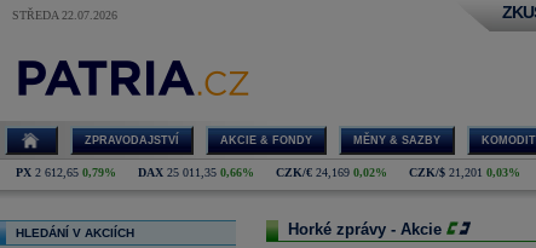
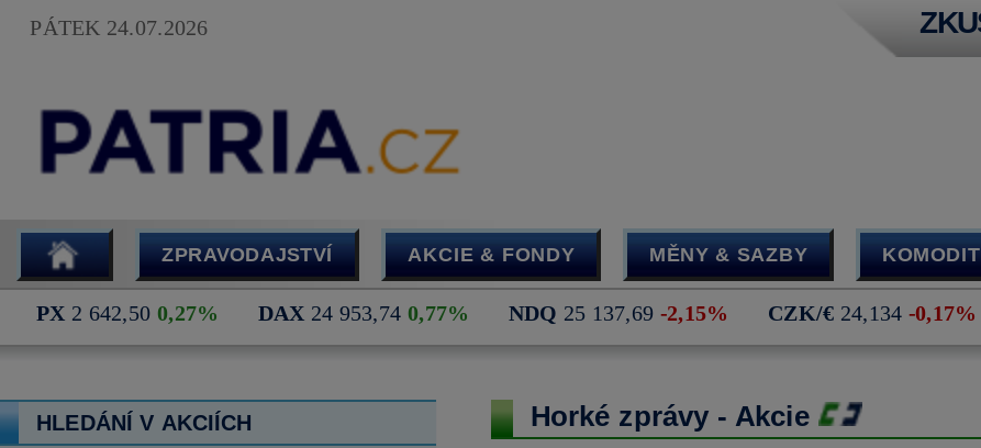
- STŘEDA 22.07.2026
+ PÁTEK 24.07.2026

- PX 2 612,65 0,79%
- DAX 25 011,35 0,66%
- CZK/€ 24,169 0,02%
- CZK/$ 21,201 0,03%
+ PX 2 642,50 0,27%
+ DAX 24 953,74 0,77%
+ NDQ 25 137,69 -2,15%
+ CZK/€ 24,134 -0,17%
